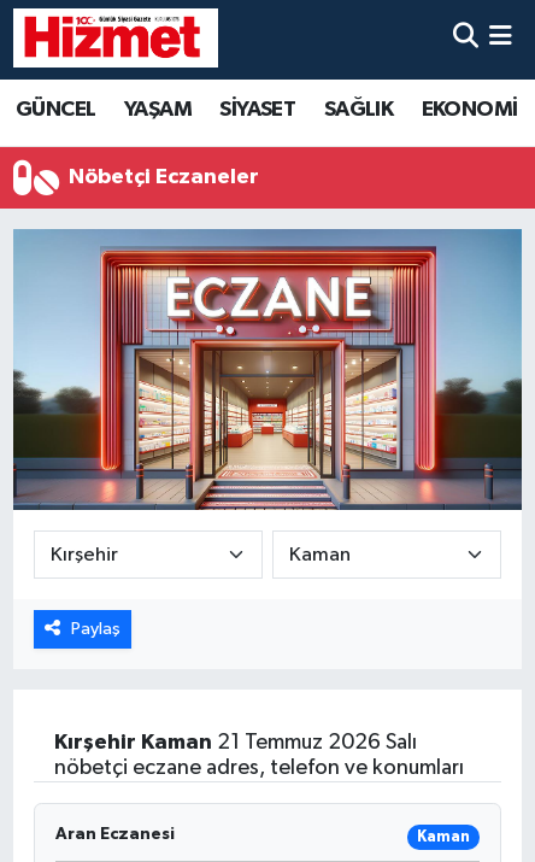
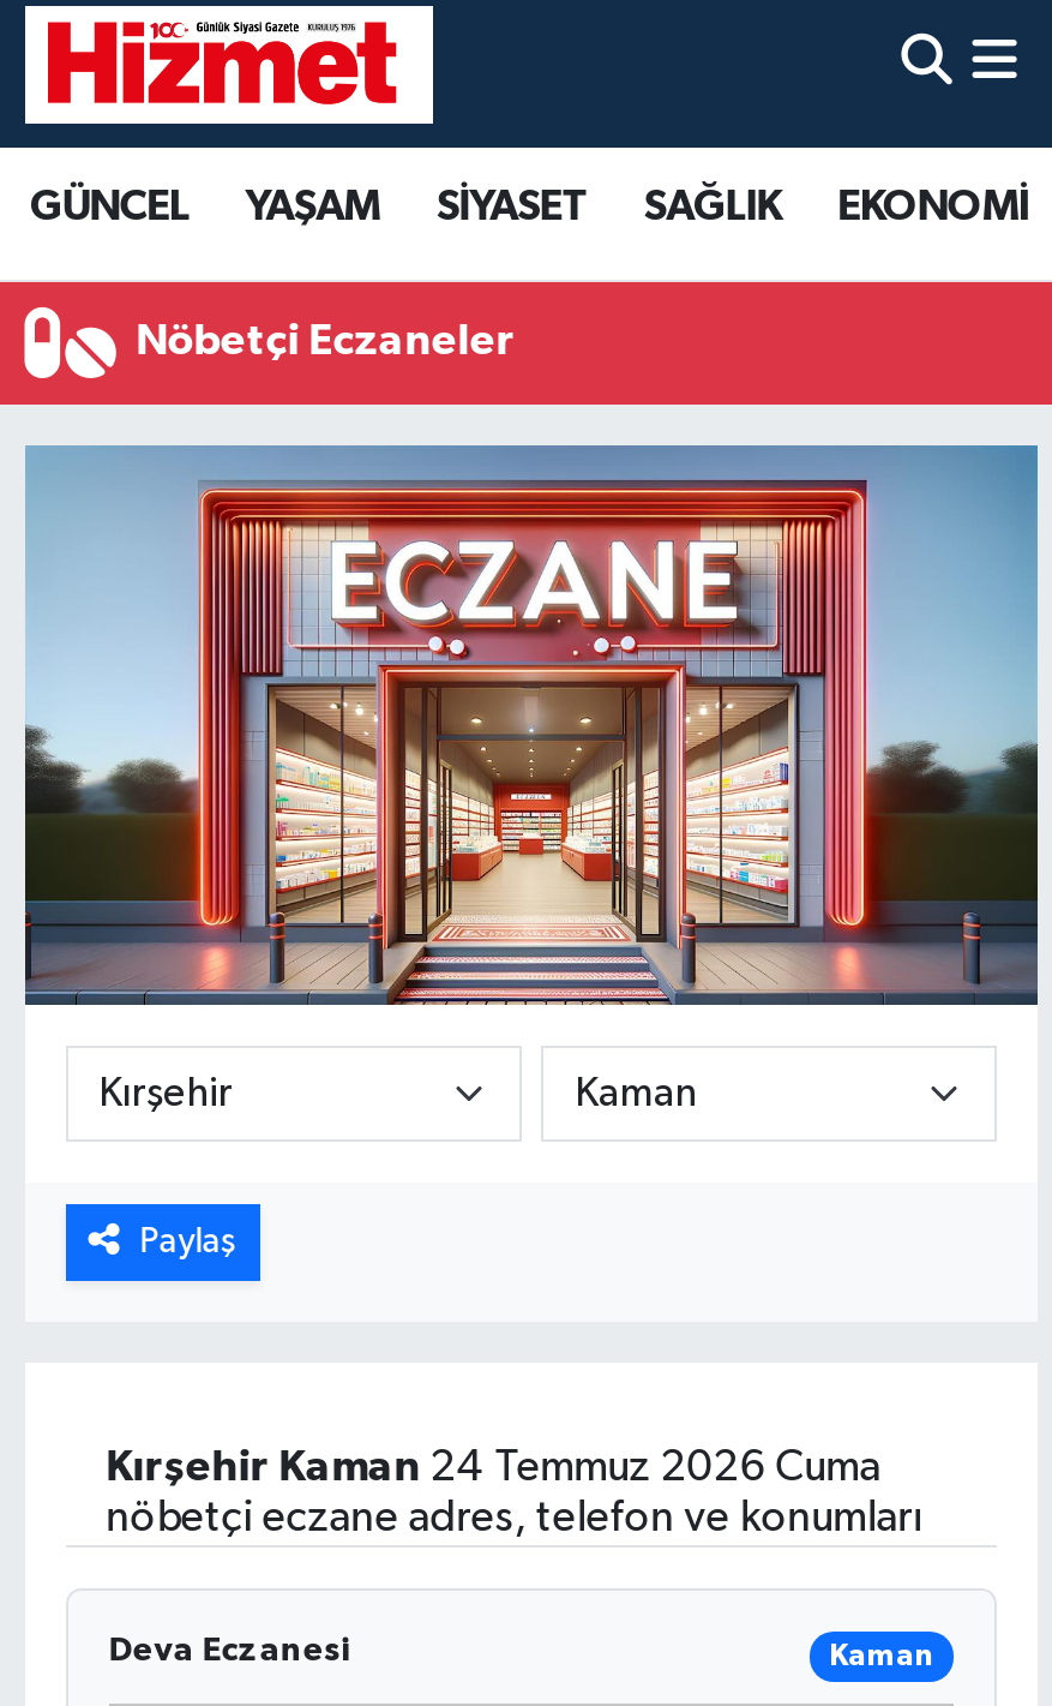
- Kırşehir Kaman 21 Temmuz 2026 Salı
+ Kırşehir Kaman 24 Temmuz 2026 Cuma

- Aran Eczanesi
+ Deva Eczanesi
